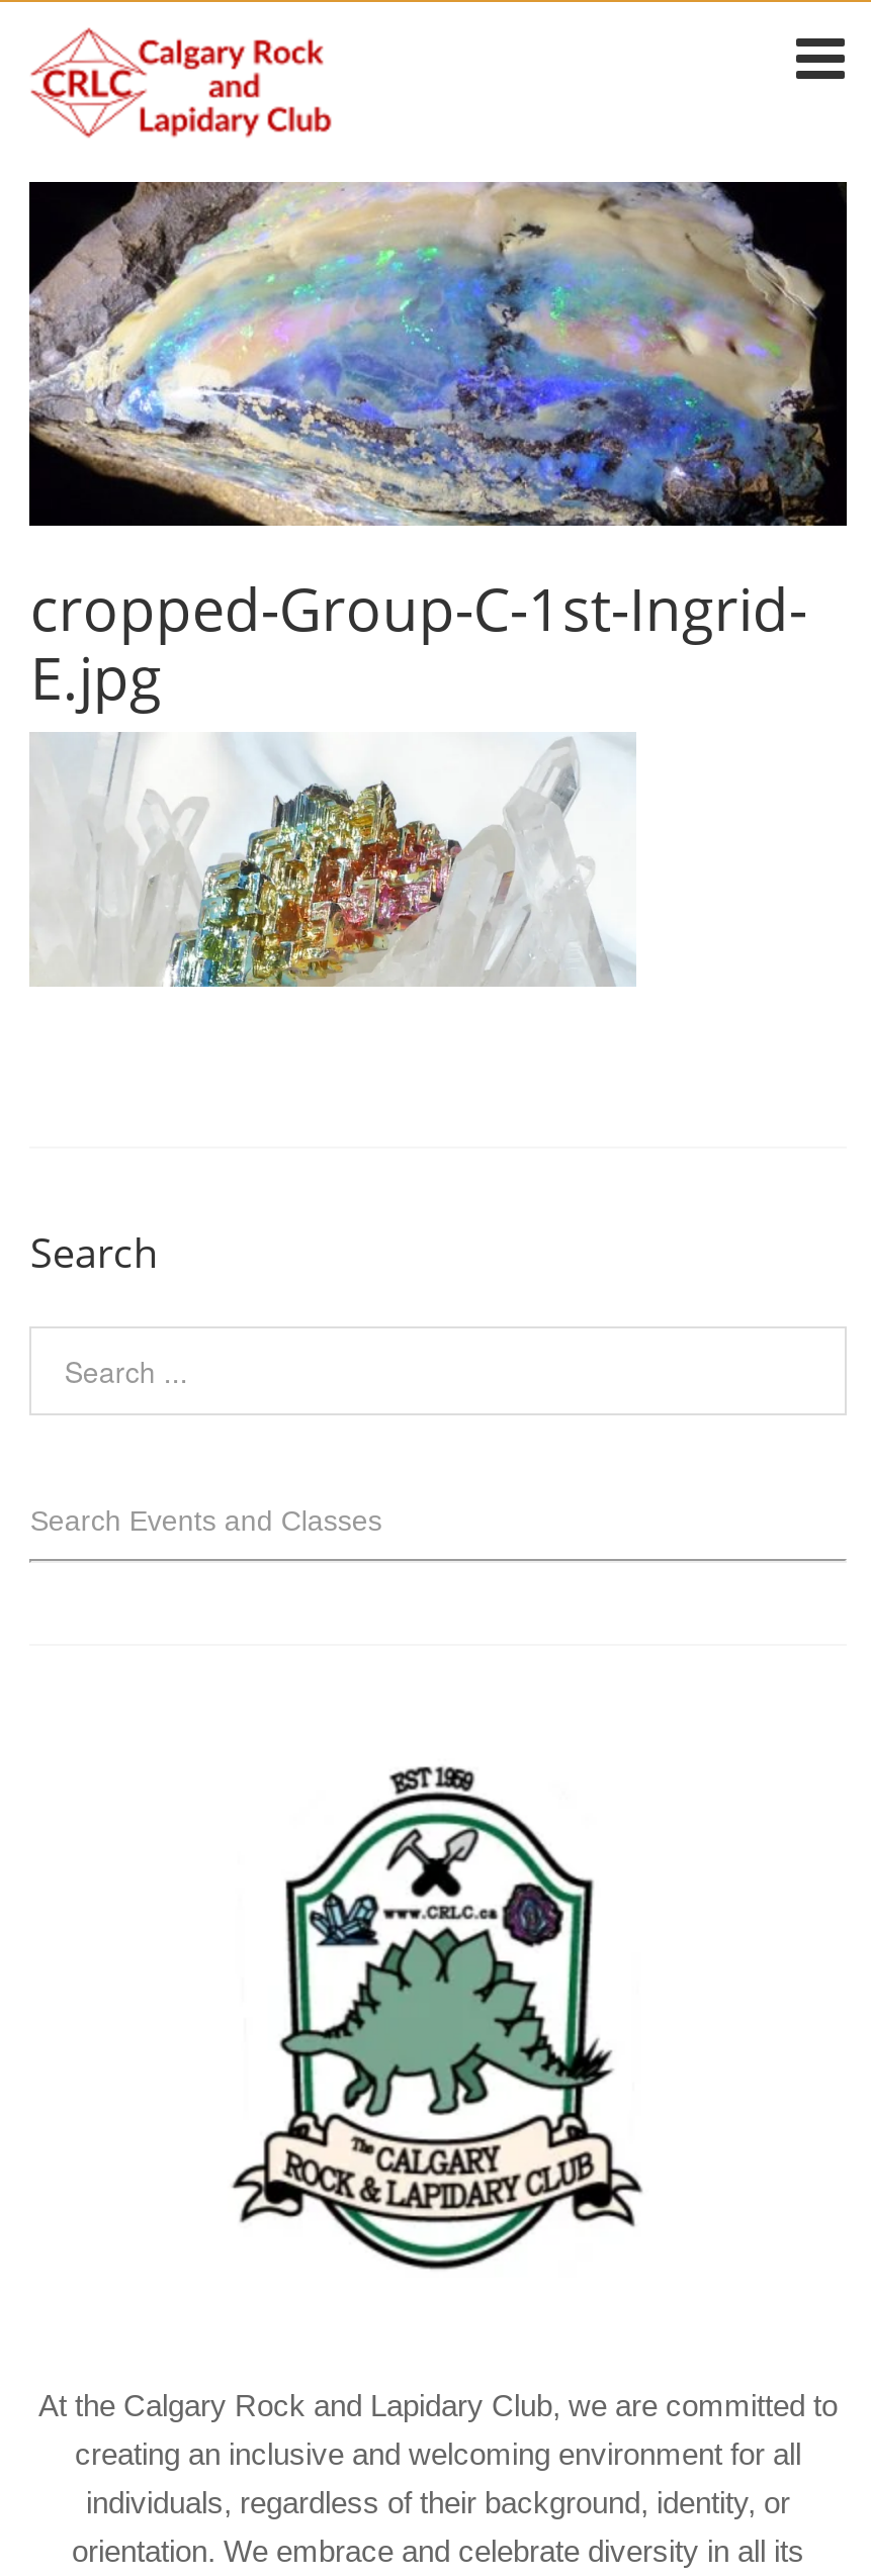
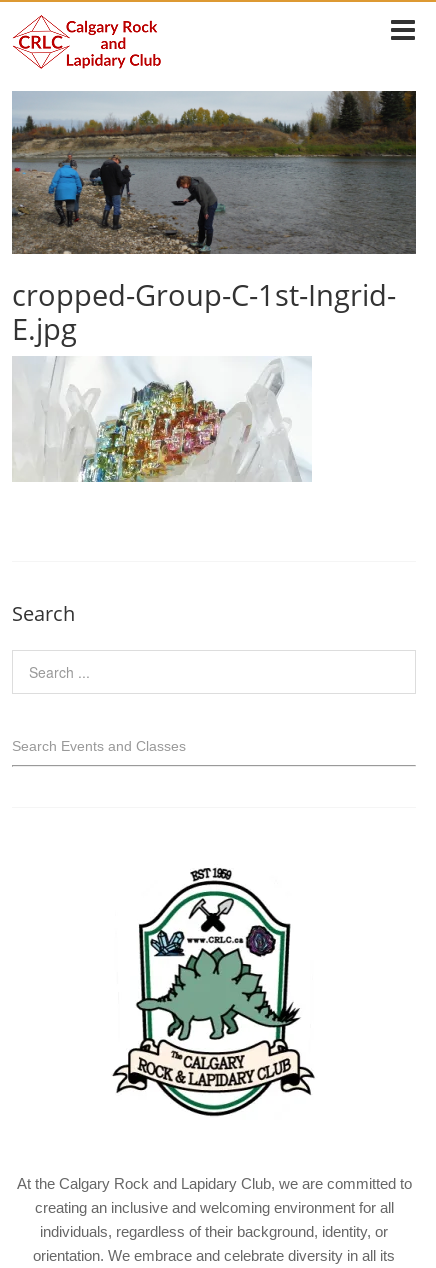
- [image]
+ [image]
